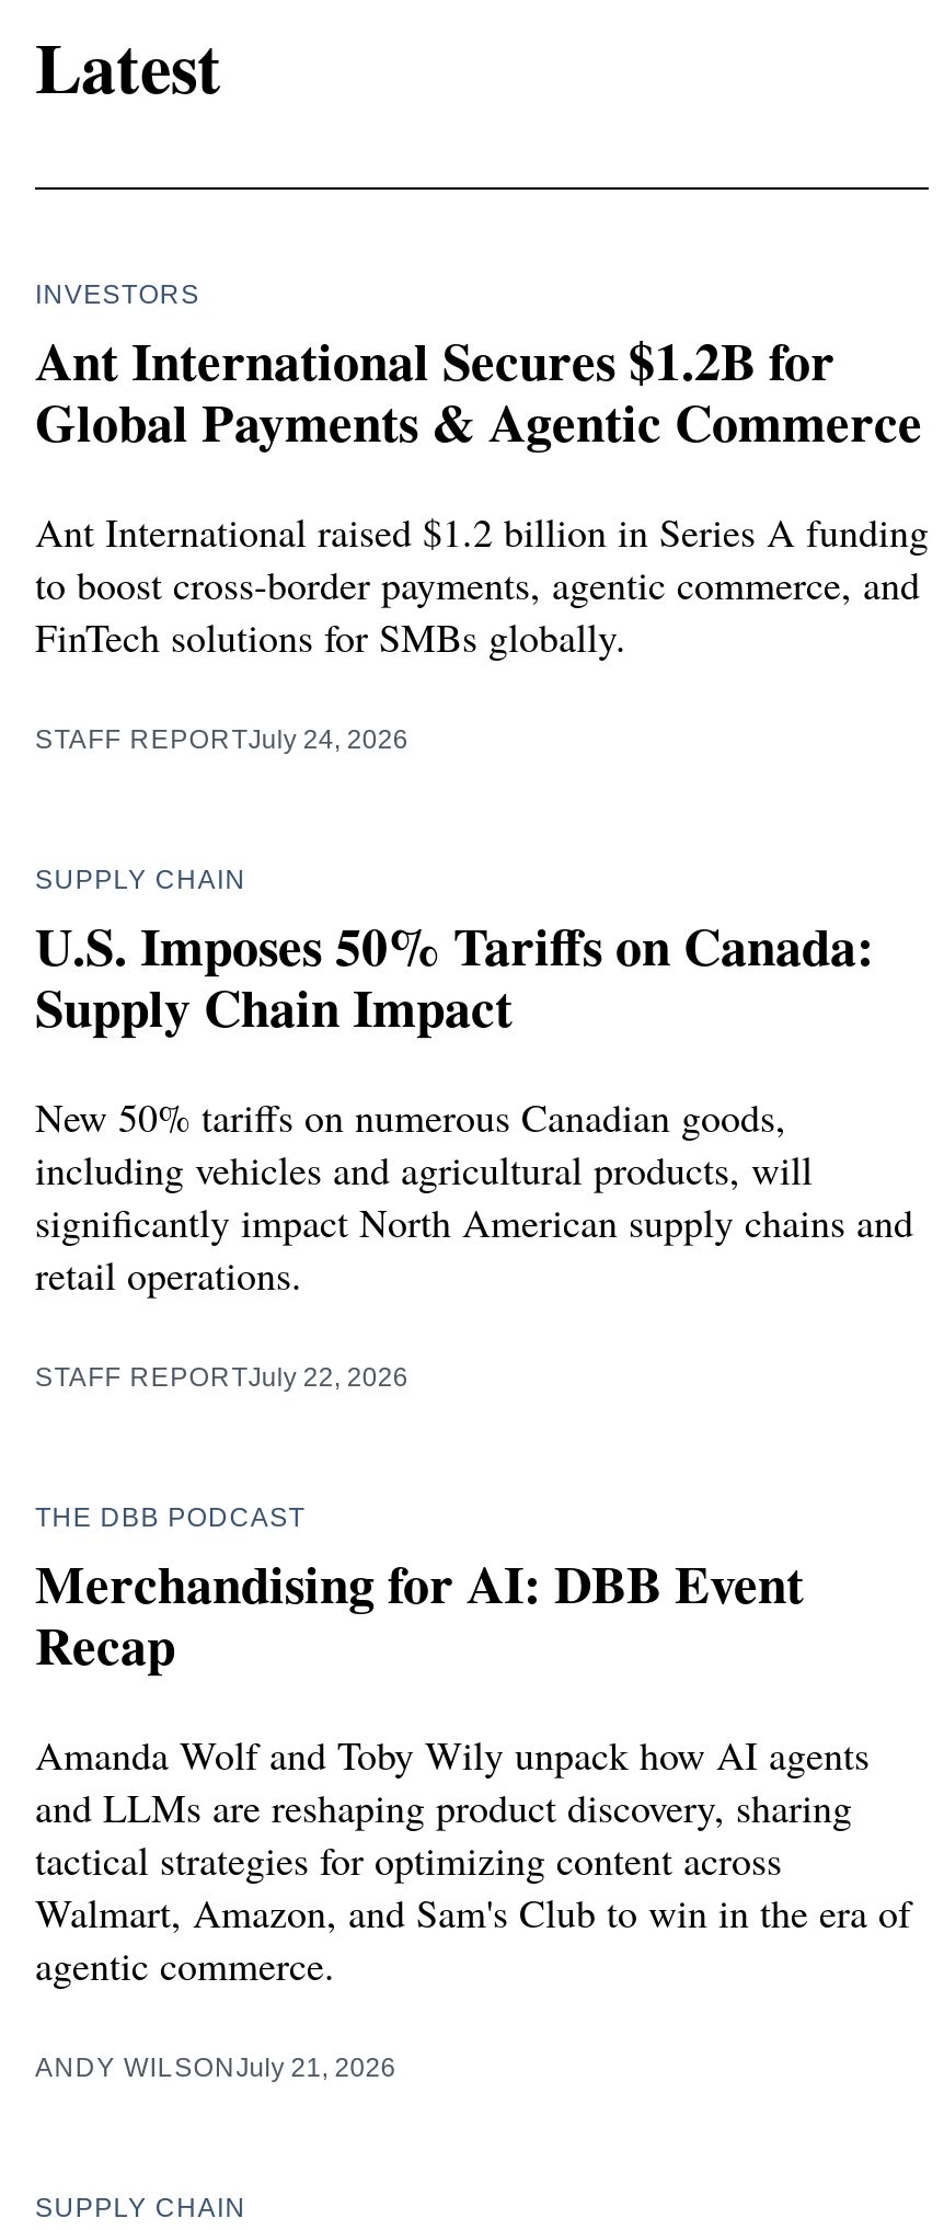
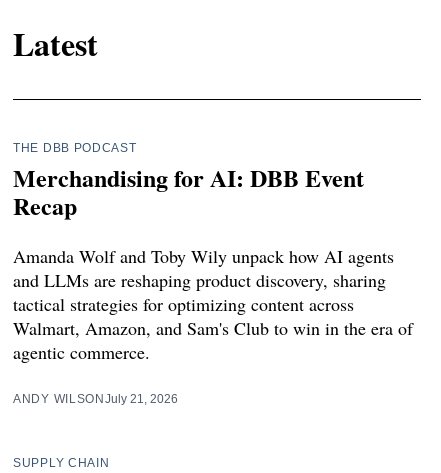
- INVESTORS
- Ant International Secures $1.2B for
- Global Payments & Agentic Commerce
- Ant International raised $1.2 billion in Series A funding
- to boost cross-border payments, agentic commerce, and
- FinTech solutions for SMBs globally.
- STAFF REPORTJuly 24, 2026

- SUPPLY CHAIN
- U.S. Imposes 50% Tariffs on Canada:
- Supply Chain Impact
- New 50% tariffs on numerous Canadian goods,
- including vehicles and agricultural products, will
- significantly impact North American supply chains and
- retail operations.
- STAFF REPORTJuly 22, 2026
